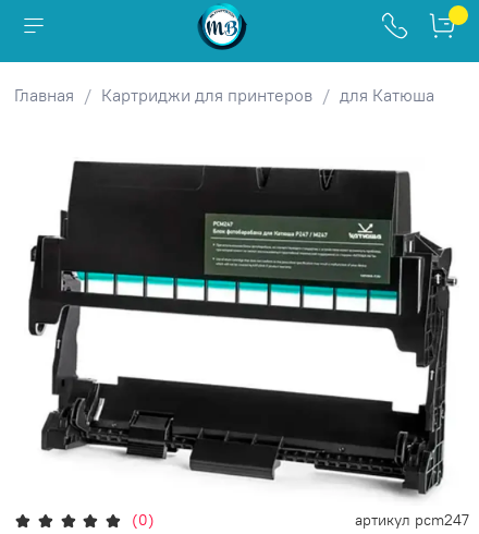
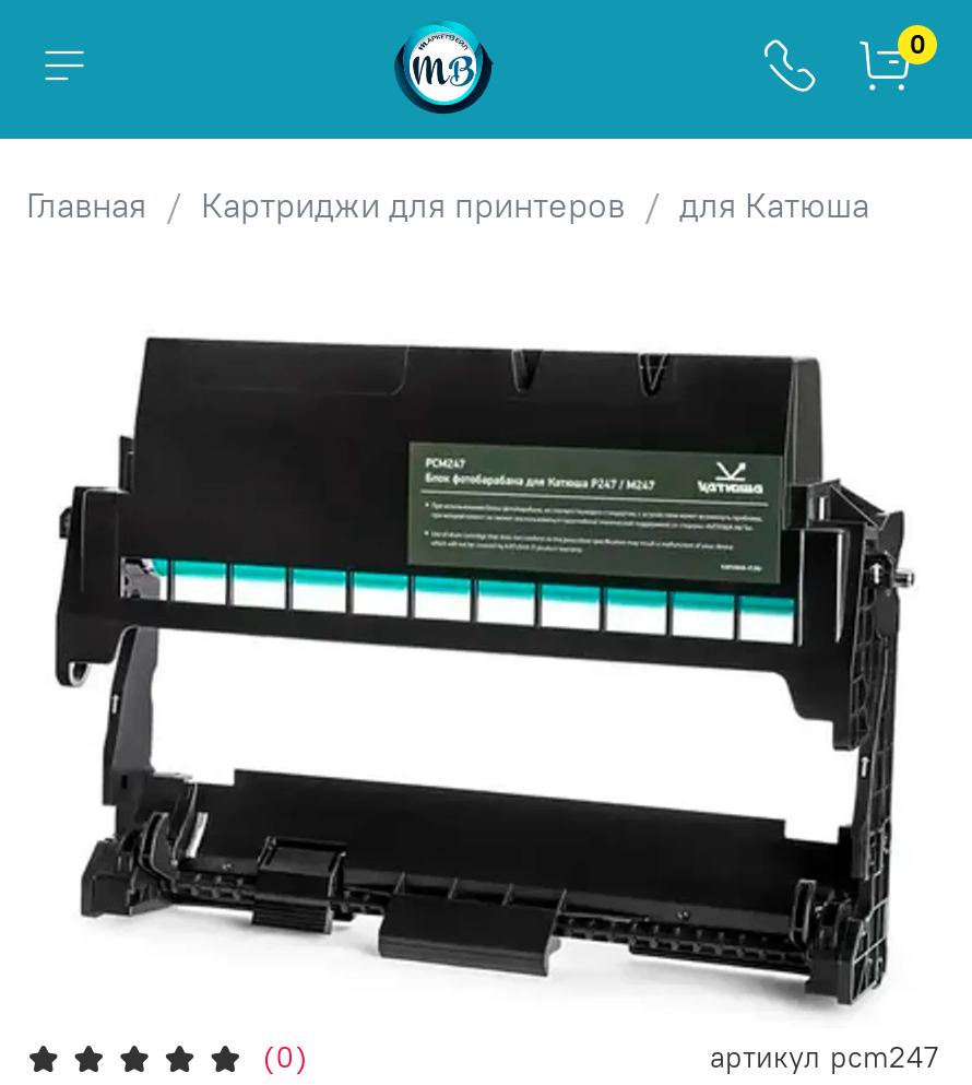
+ 0
